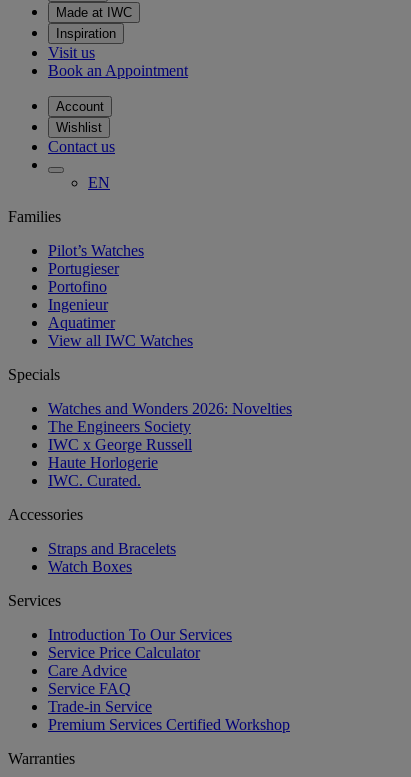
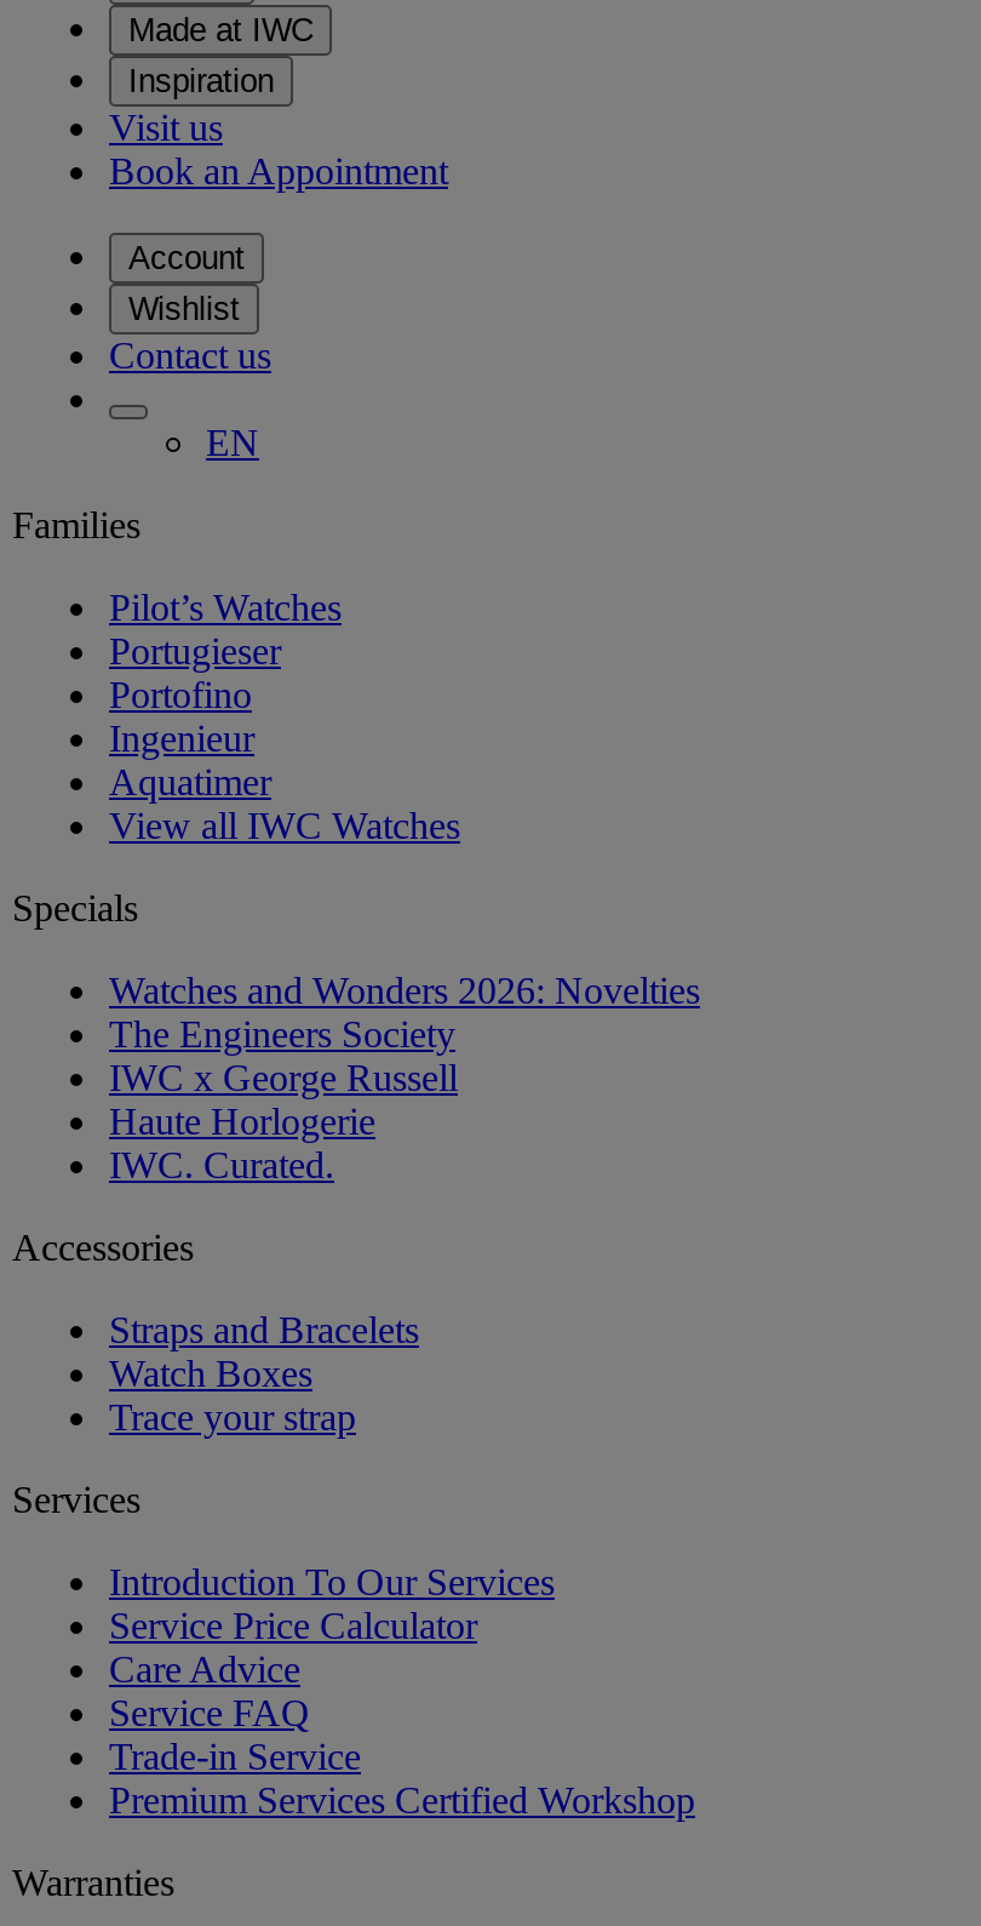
+ Trace your strap
